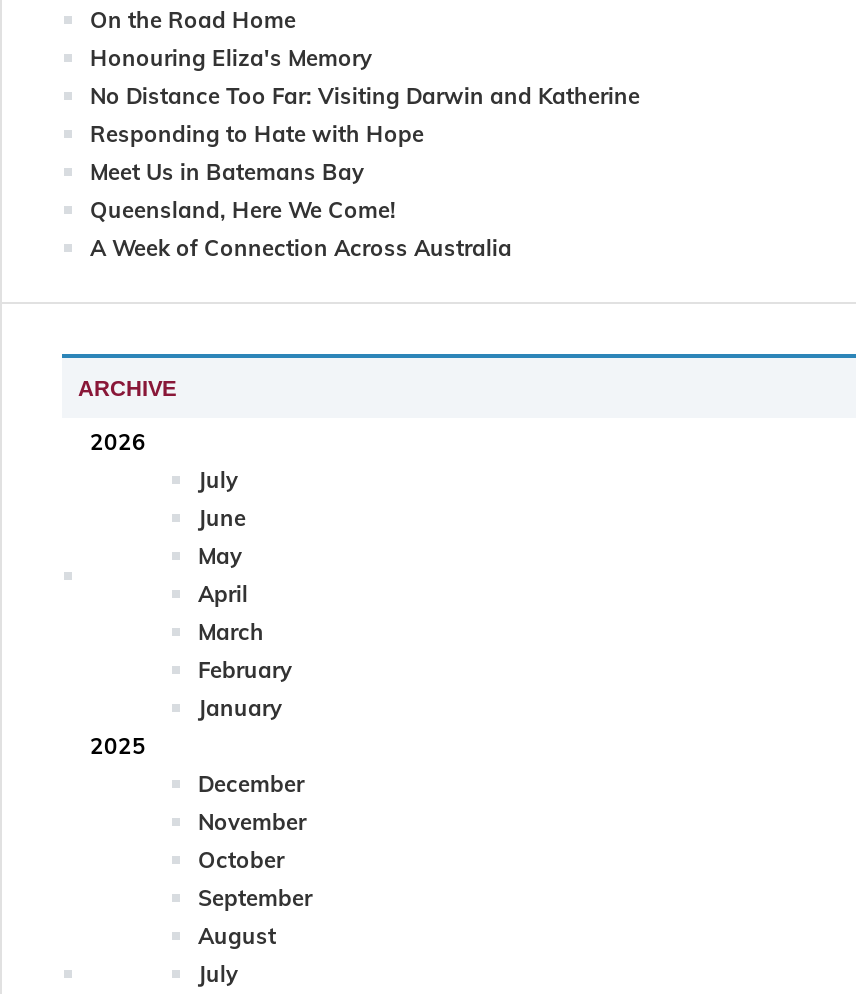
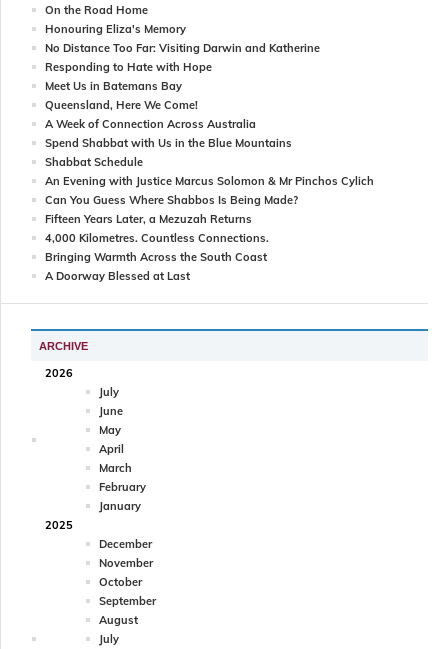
+ Spend Shabbat with Us in the Blue Mountains
+ Shabbat Schedule
+ An Evening with Justice Marcus Solomon & Mr Pinchos Cylich
+ Can You Guess Where Shabbos Is Being Made?
+ Fifteen Years Later, a Mezuzah Returns
+ 4,000 Kilometres. Countless Connections.
+ Bringing Warmth Across the South Coast
+ A Doorway Blessed at Last
